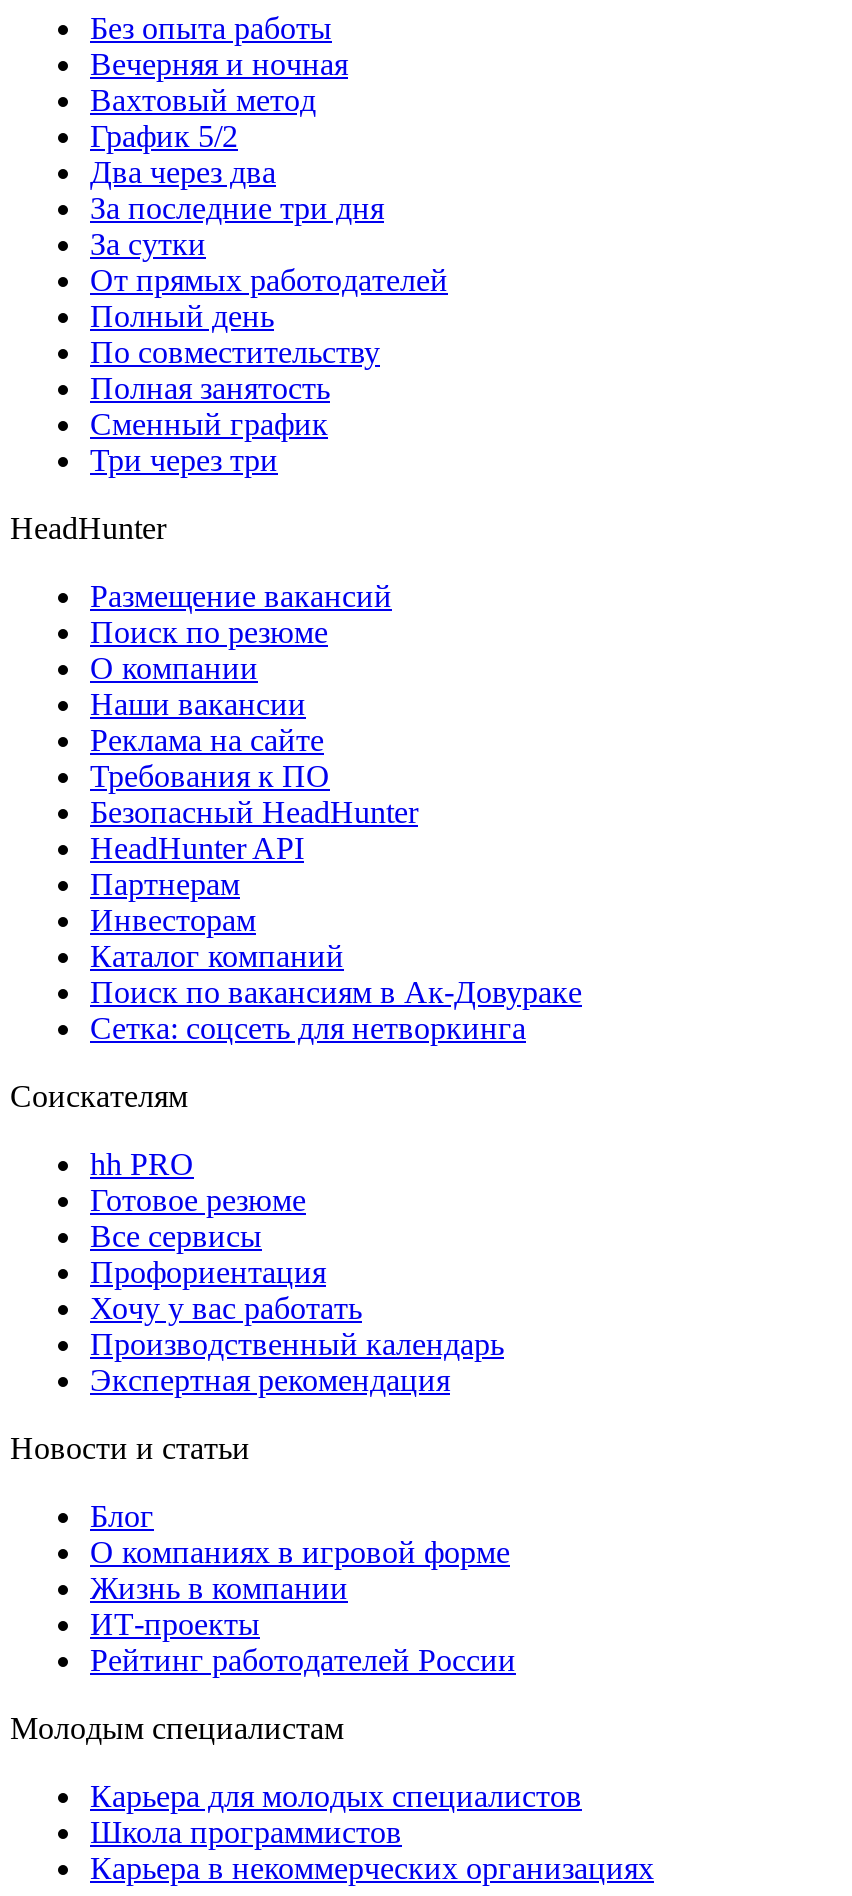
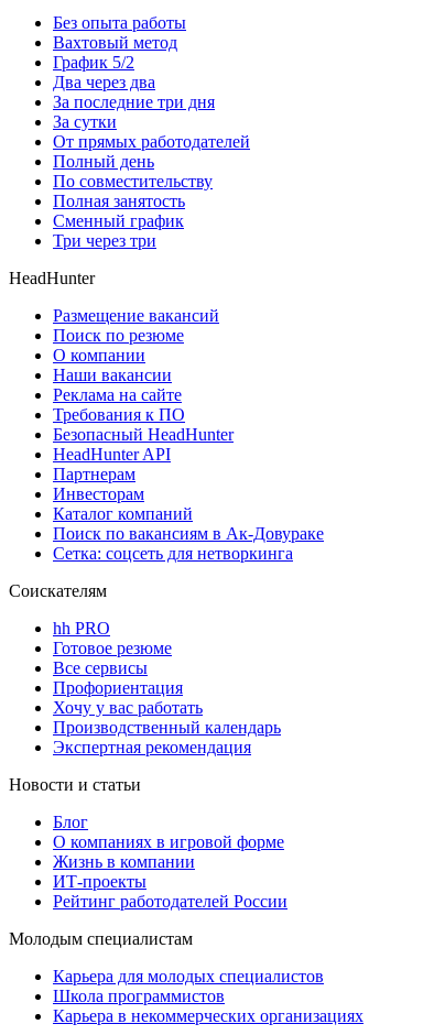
- Вечерняя и ночная
